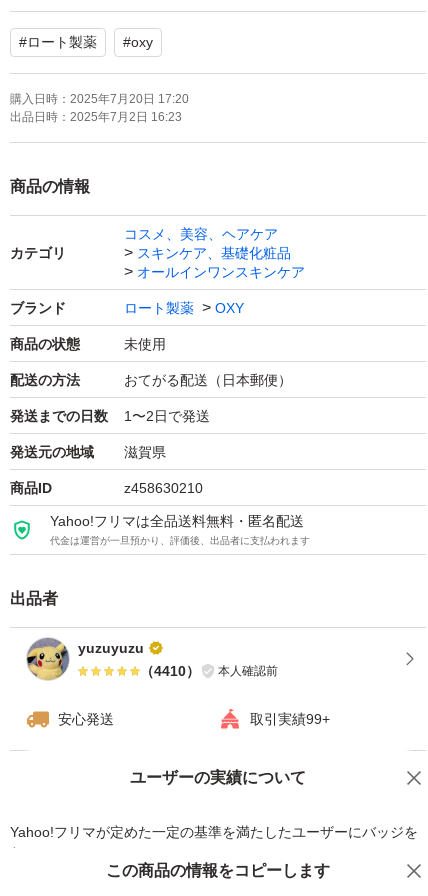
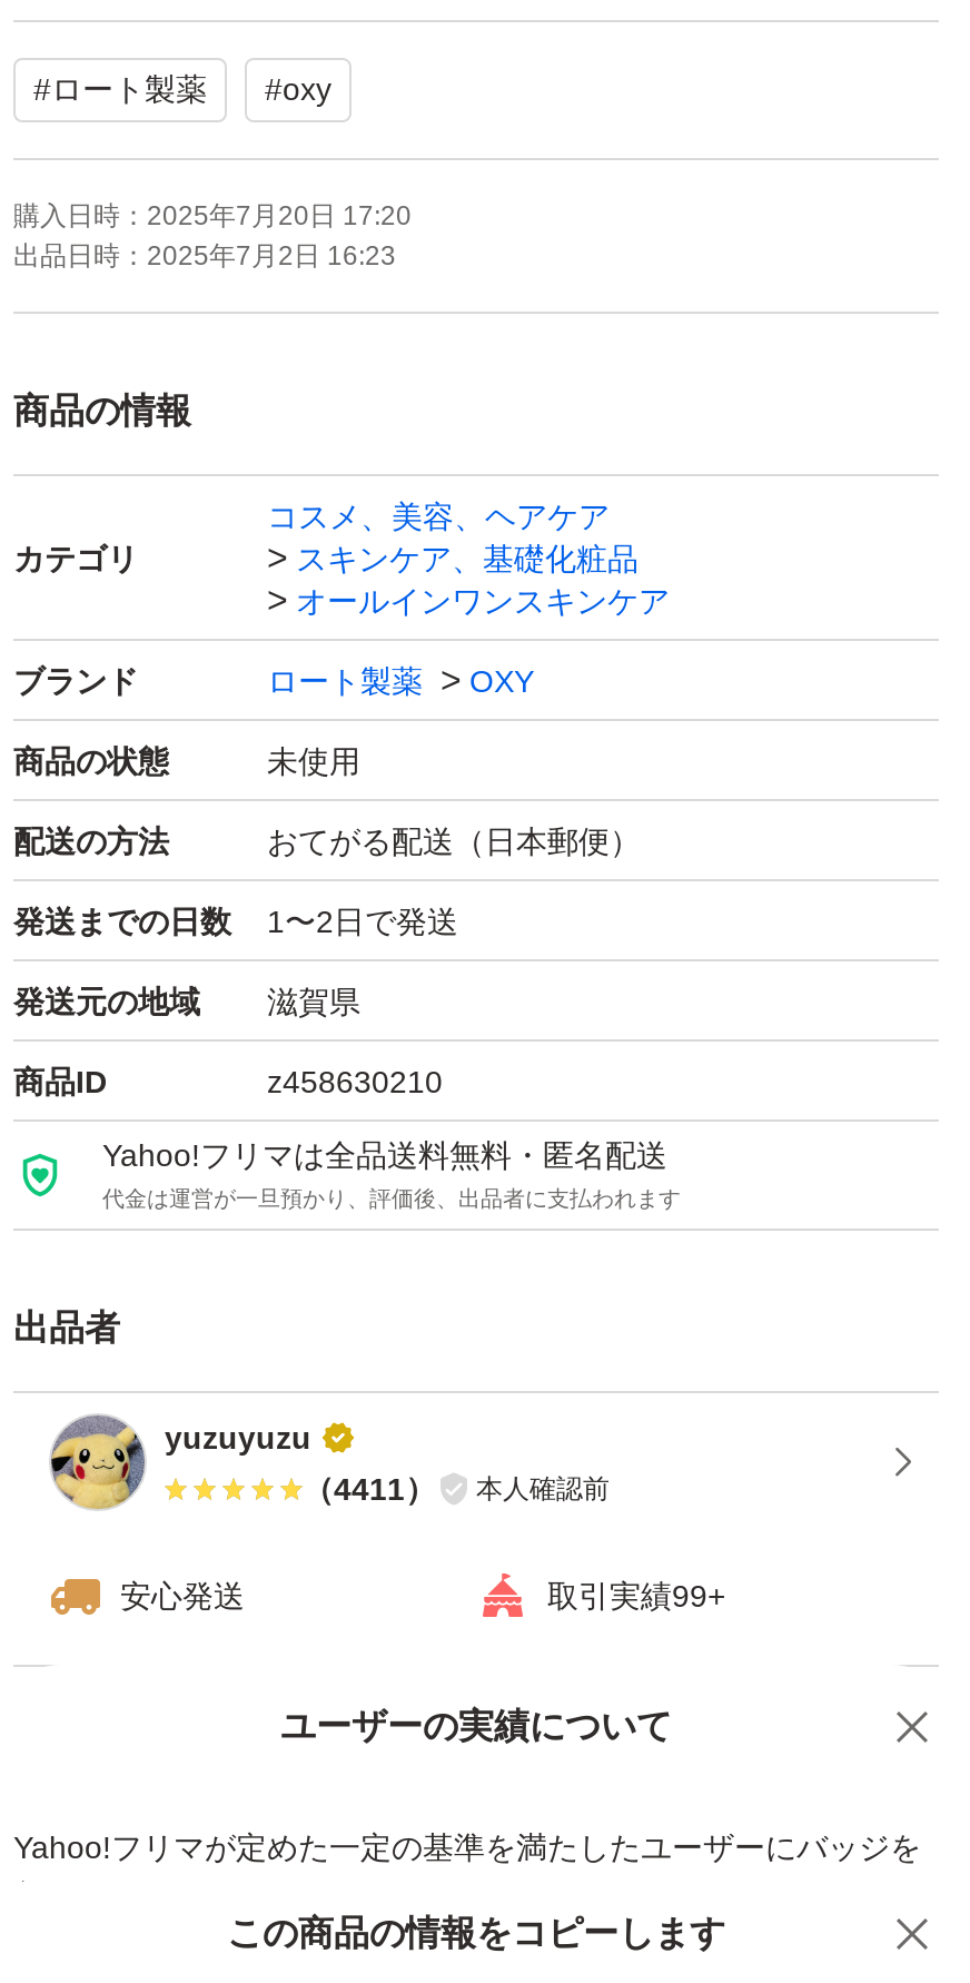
- （4410） 本人確認前
+ （4411） 本人確認前
